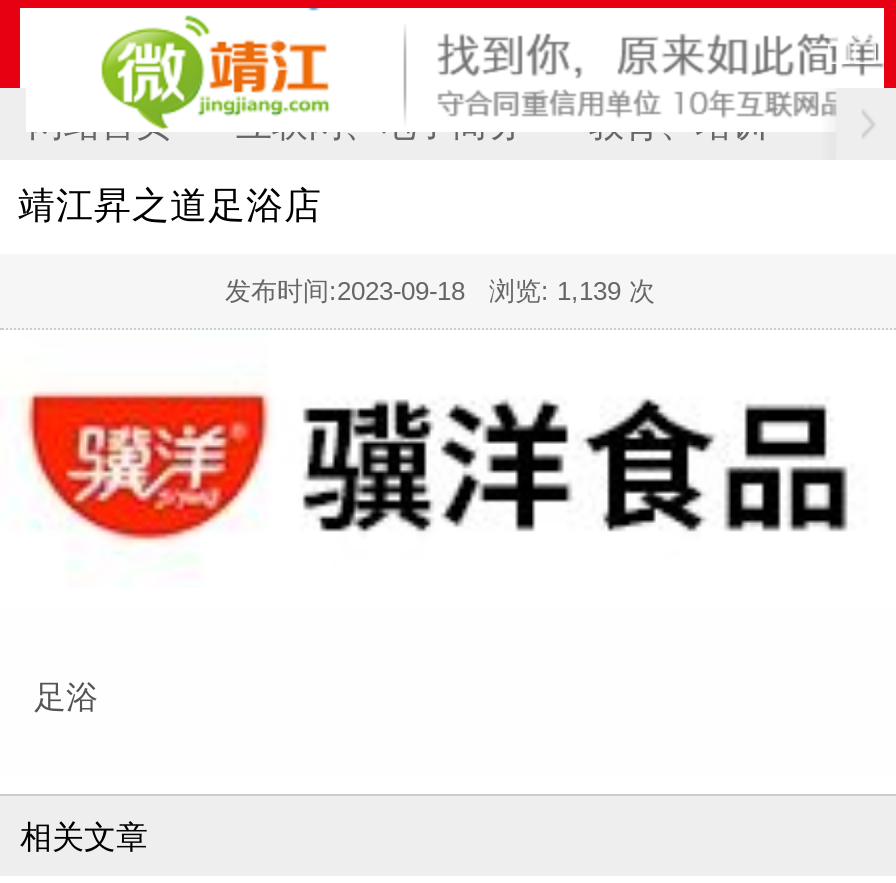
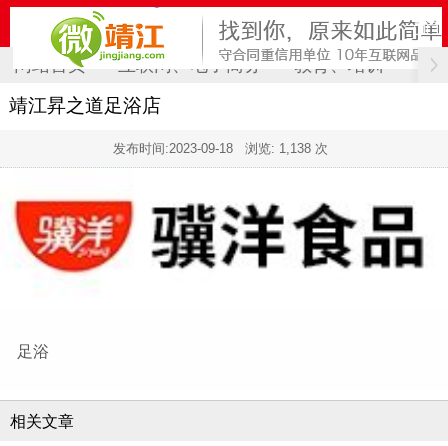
- 发布时间:2023-09-18浏览: 1,139 次
+ 发布时间:2023-09-18浏览: 1,138 次
